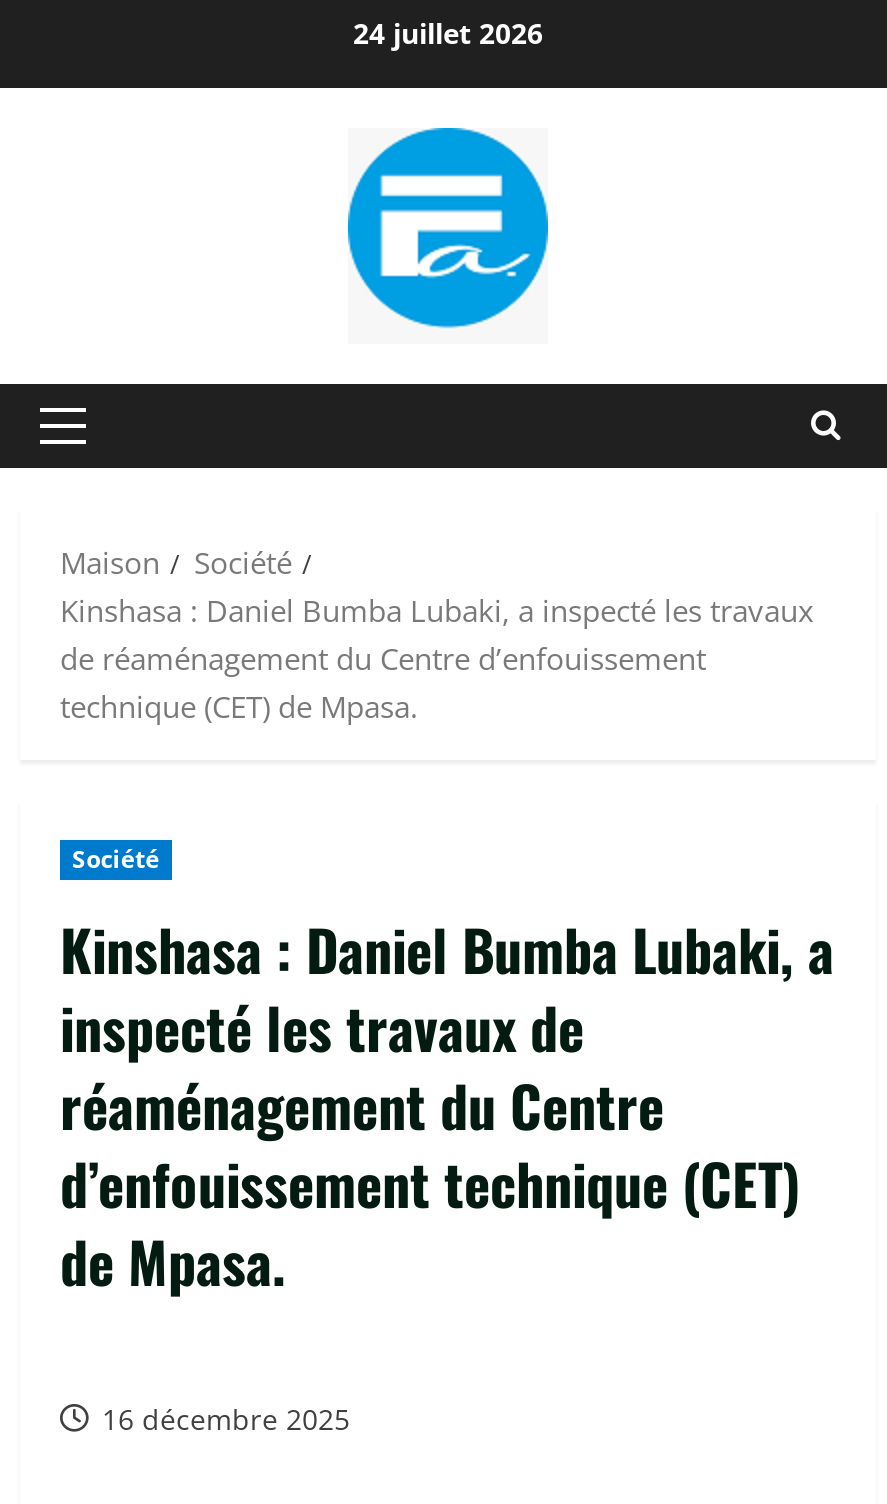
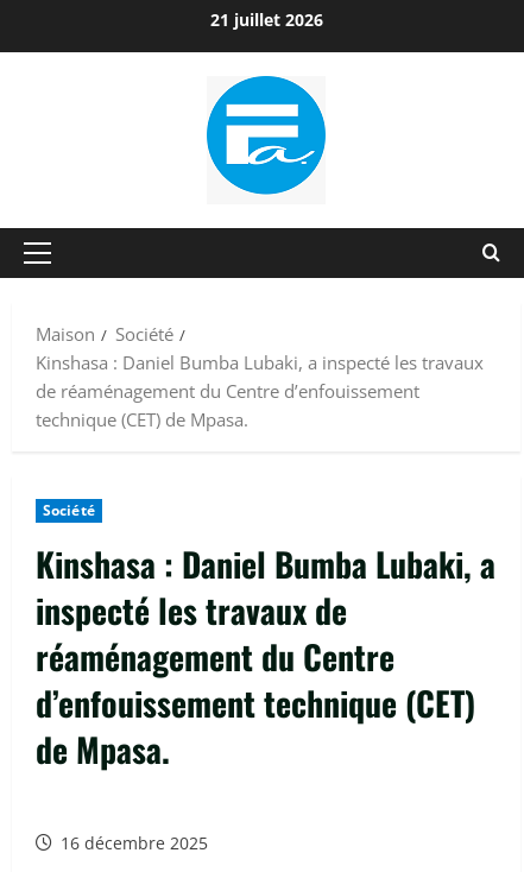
- 24 juillet 2026
+ 21 juillet 2026
